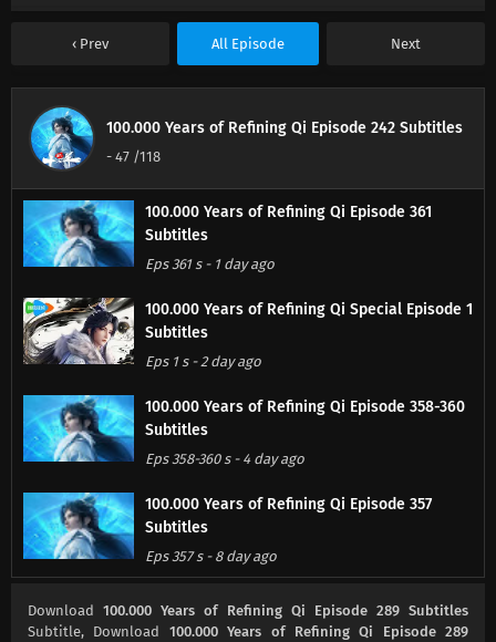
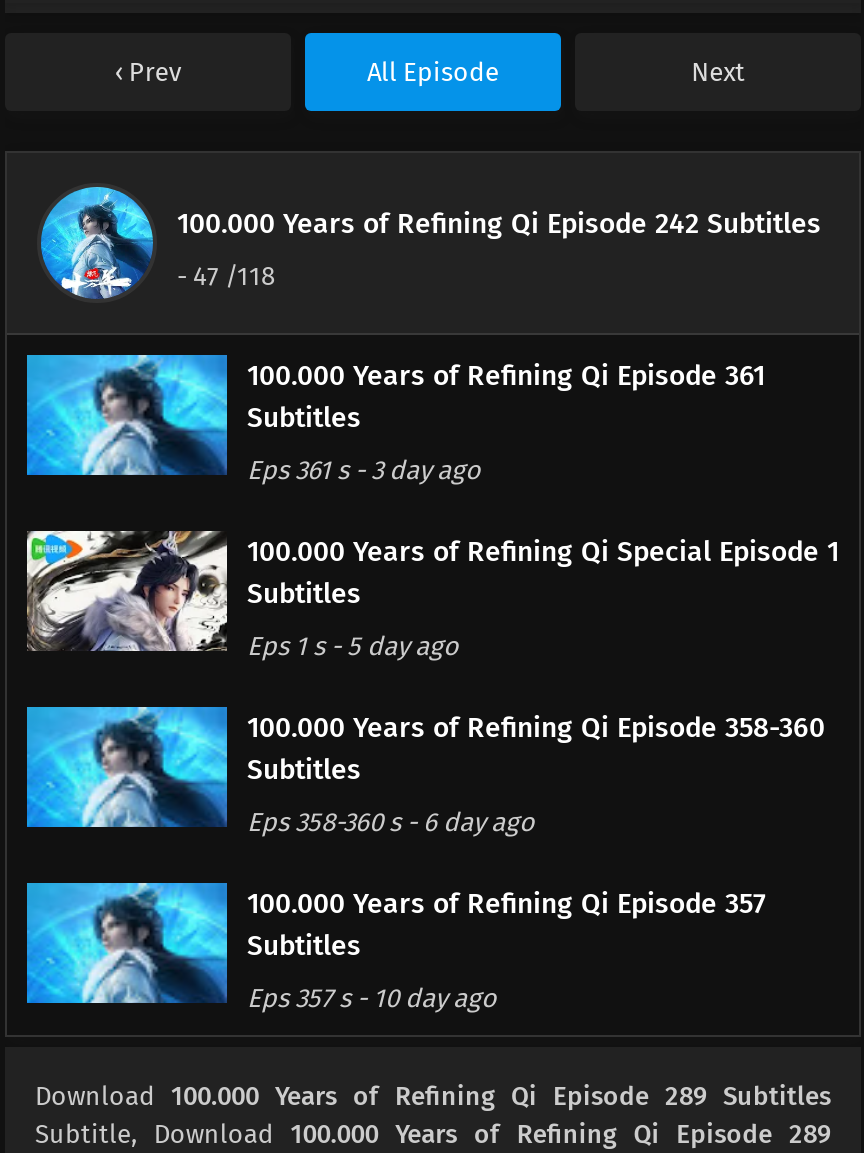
- Eps 361 s - 1 day ago
+ Eps 361 s - 3 day ago

- Eps 1 s - 2 day ago
+ Eps 1 s - 5 day ago

- Eps 358-360 s - 4 day ago
+ Eps 358-360 s - 6 day ago

- Eps 357 s - 8 day ago
+ Eps 357 s - 10 day ago
